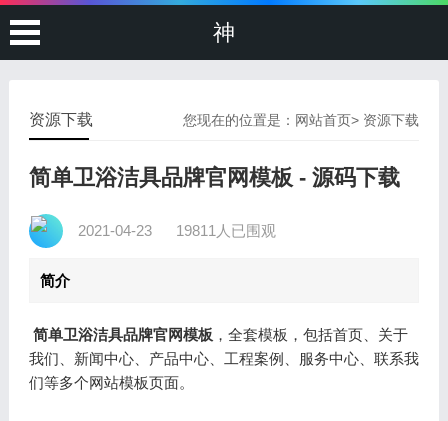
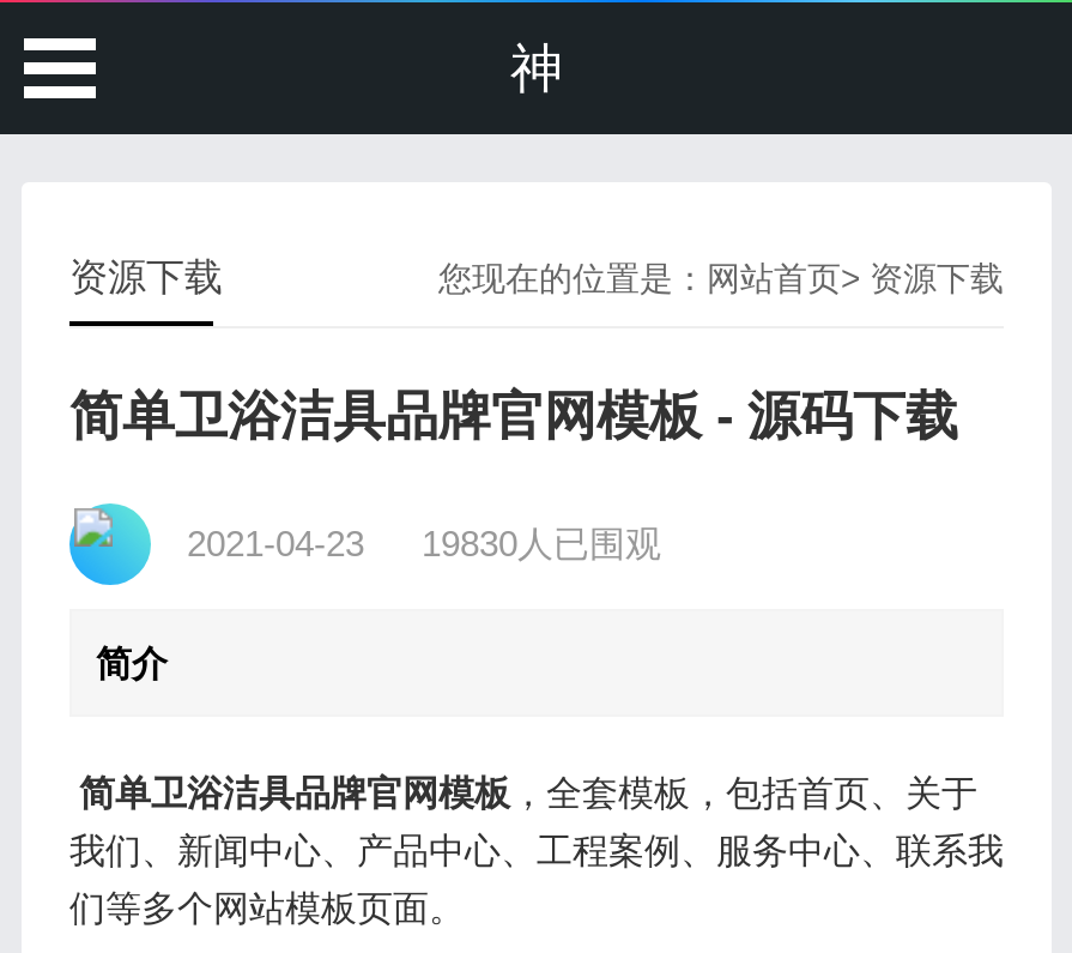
- 2021-04-23 19811人已围观
+ 2021-04-23 19830人已围观
